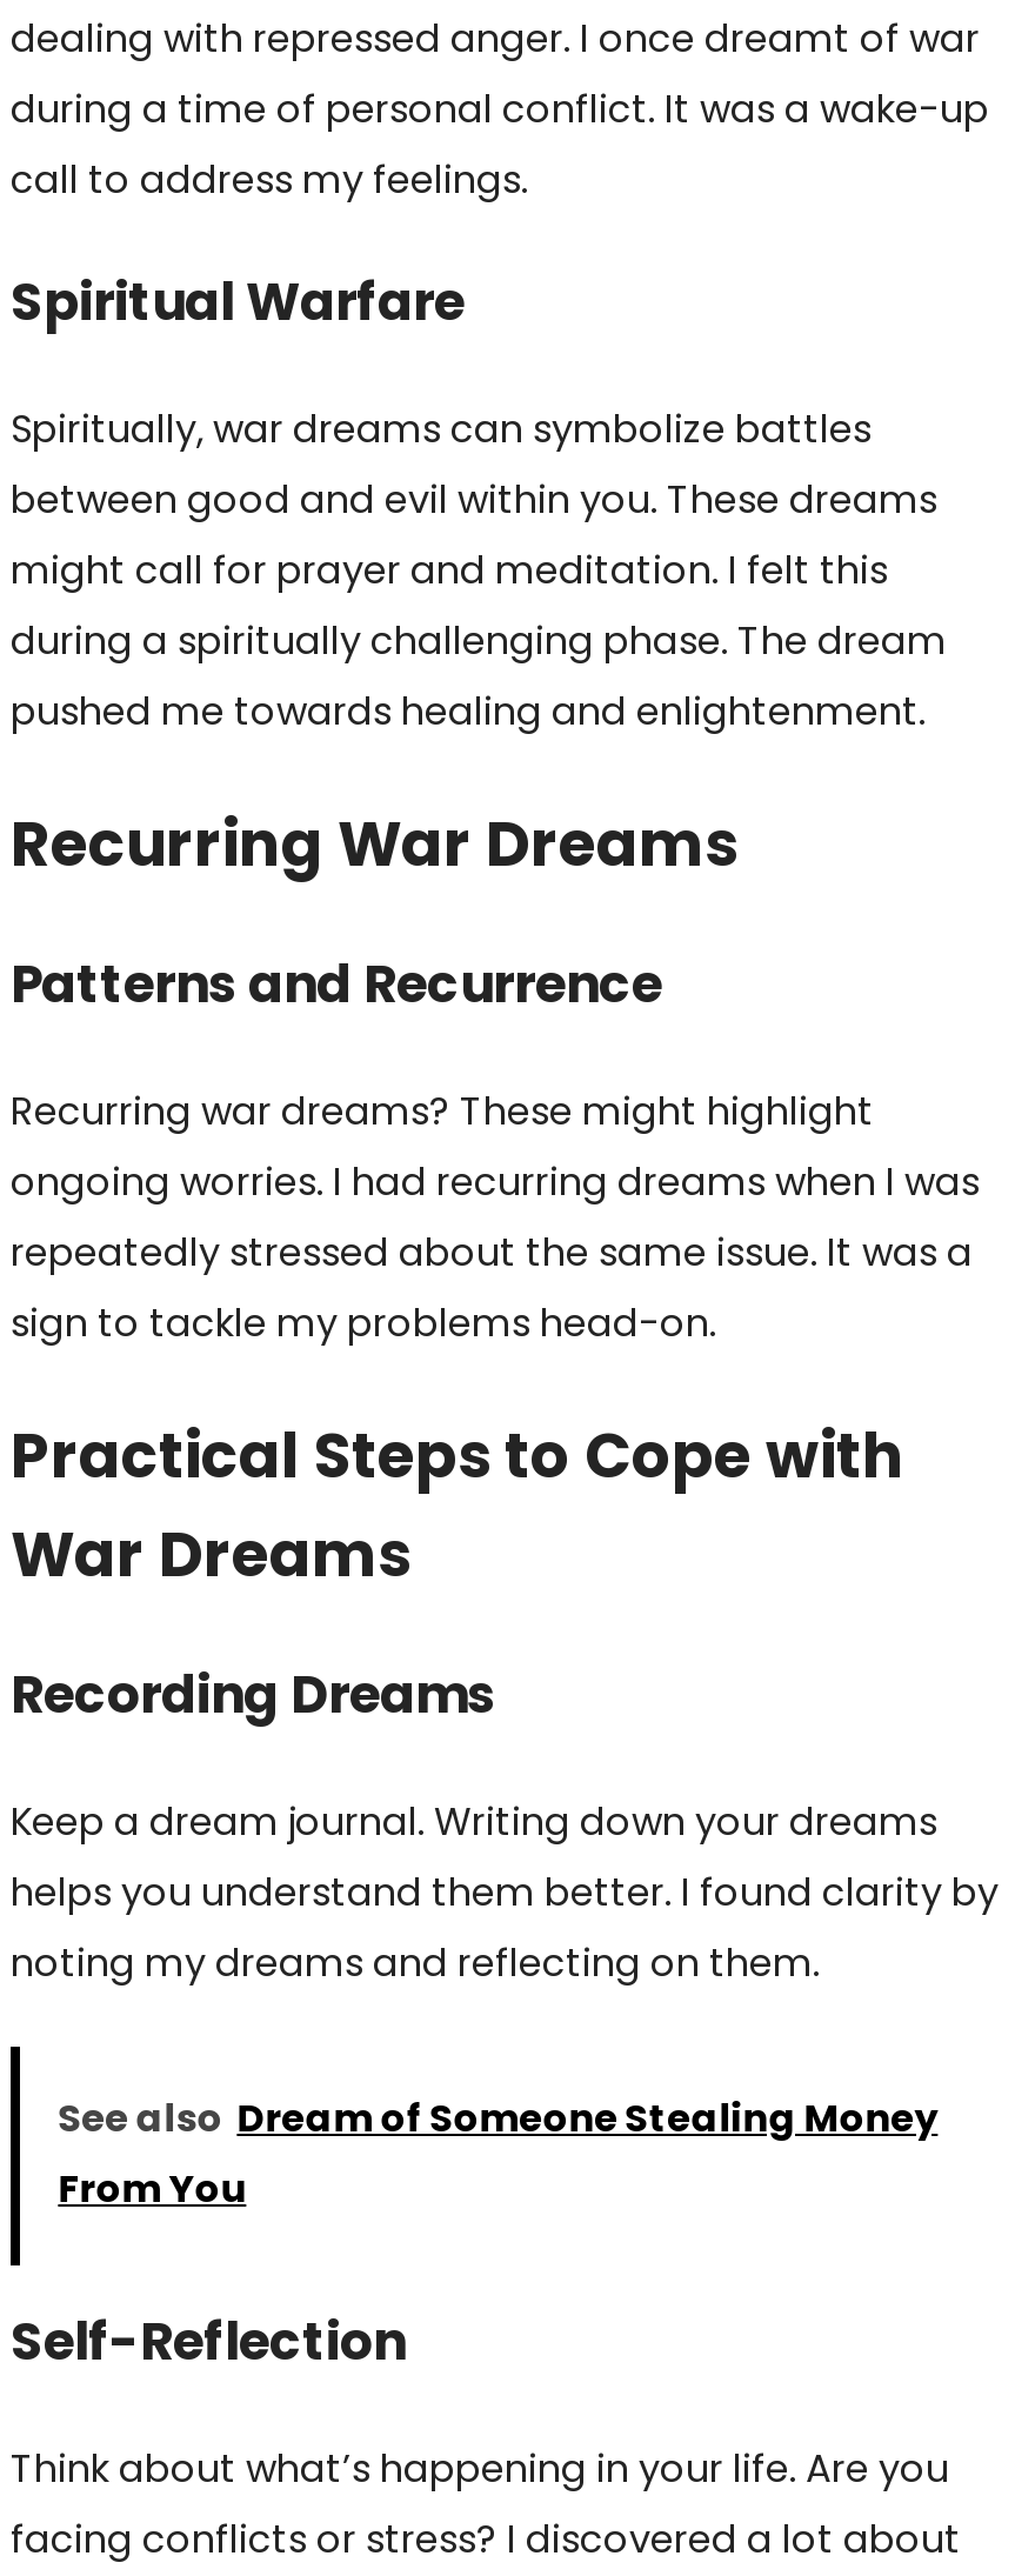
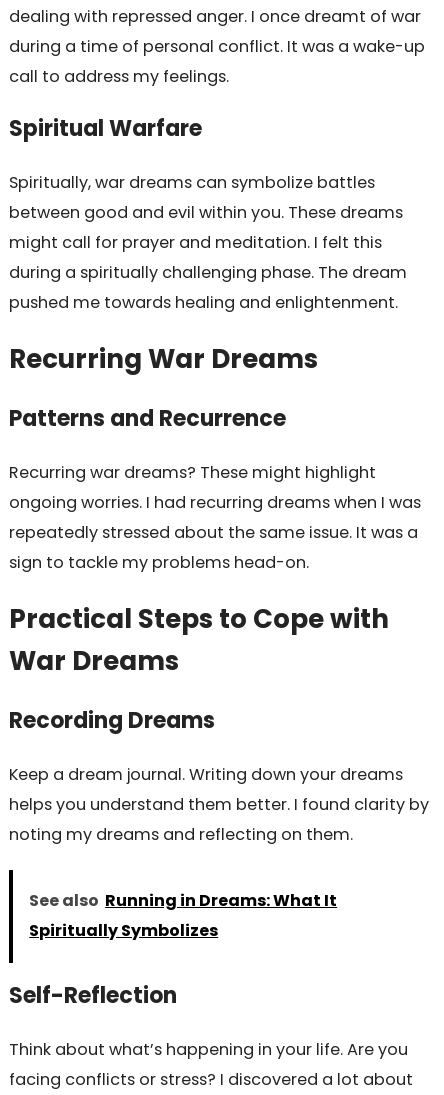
- See also Dream of Someone Stealing Money
- From You
+ See also Running in Dreams: What It
+ Spiritually Symbolizes
